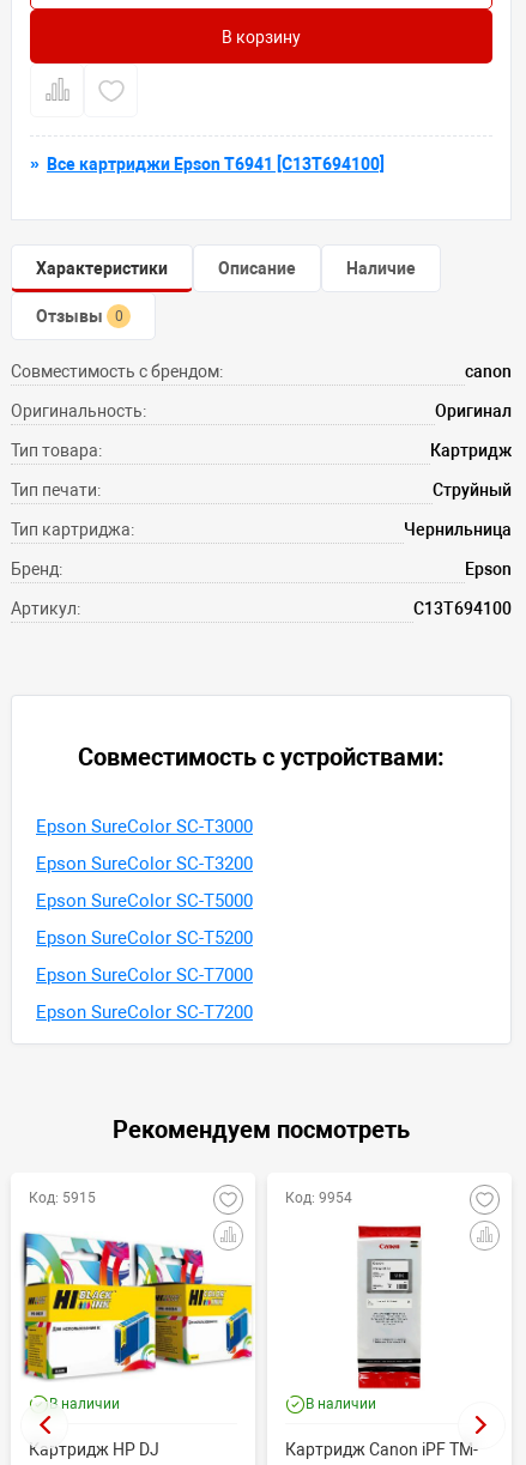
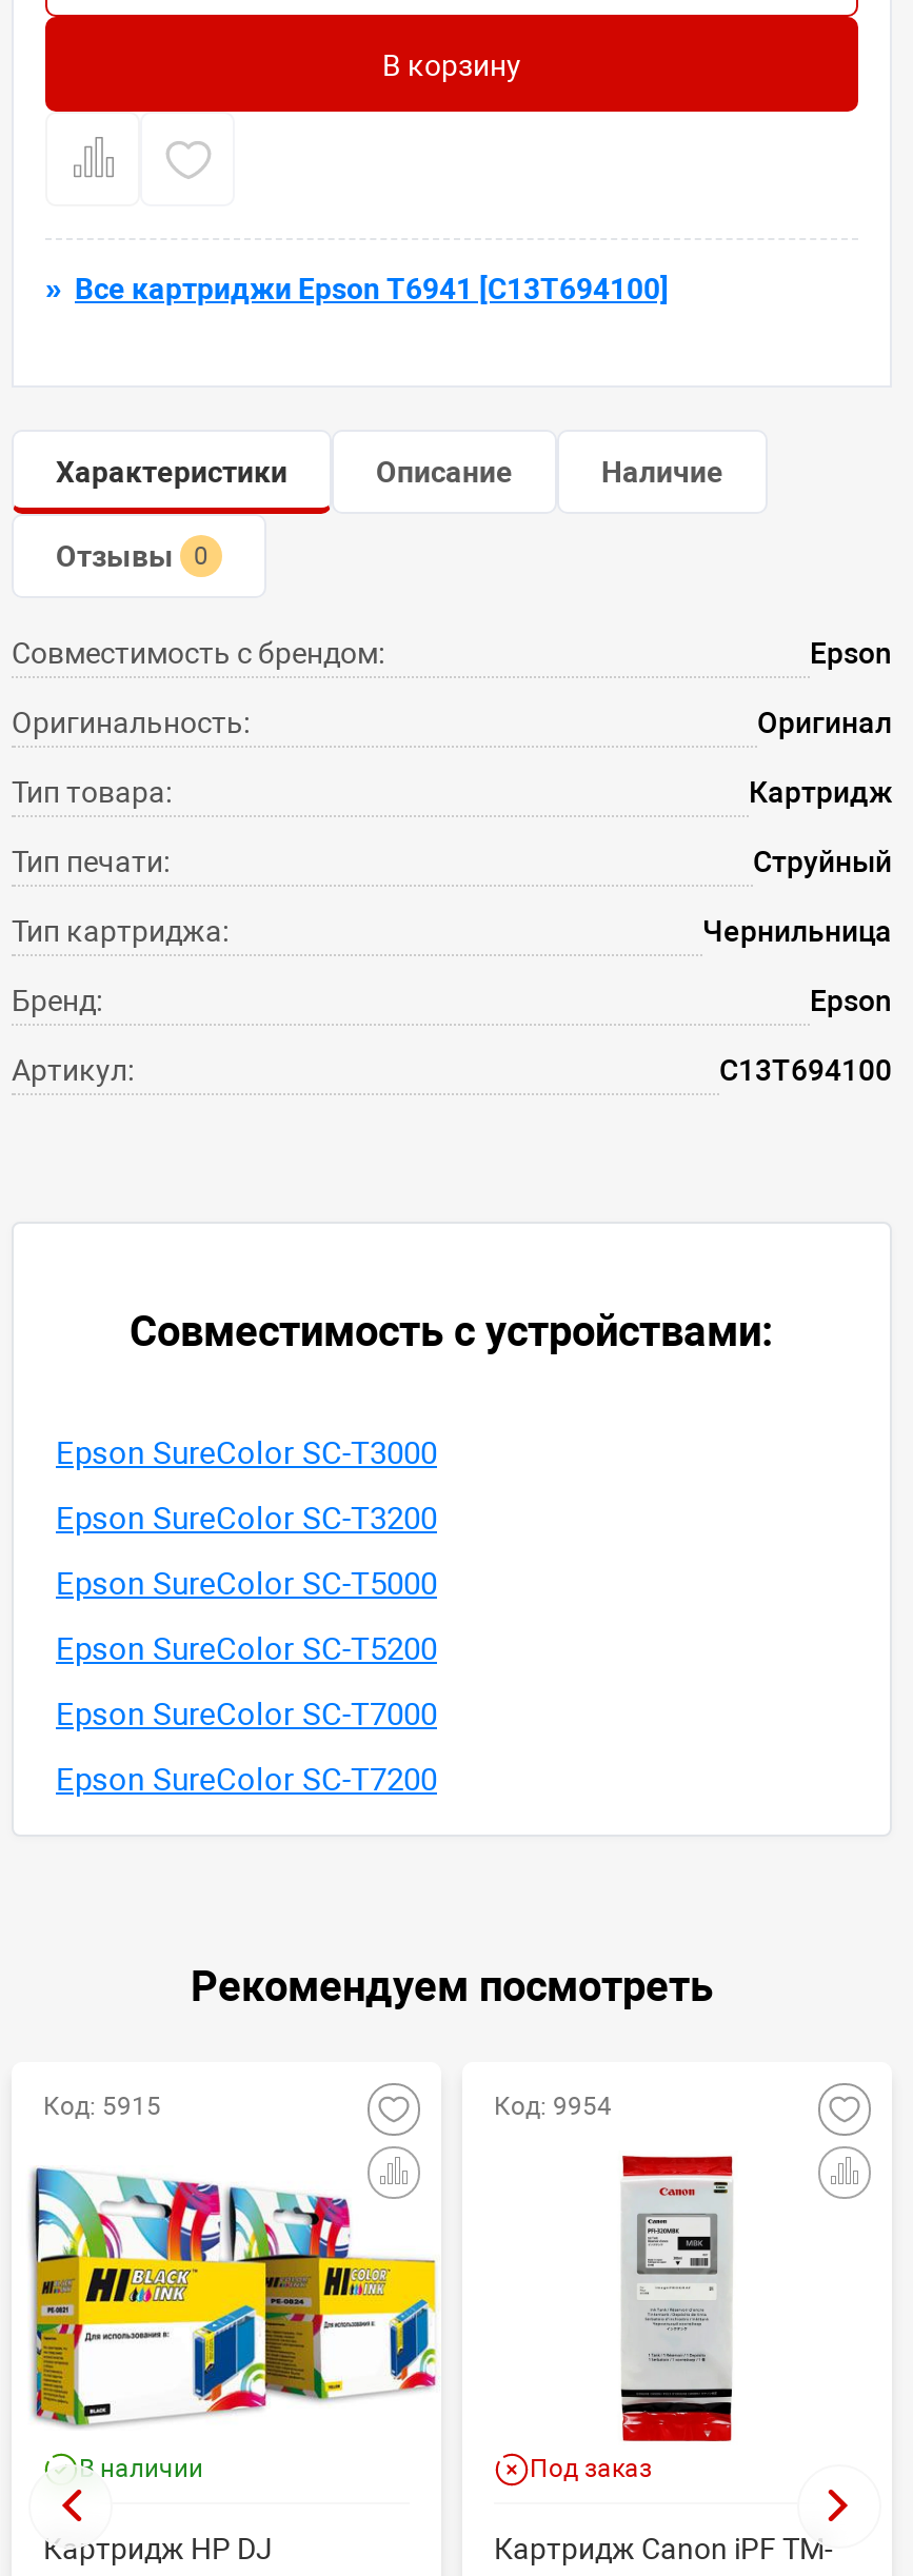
- canon
+ Epson

- В наличии
+ Под заказ
